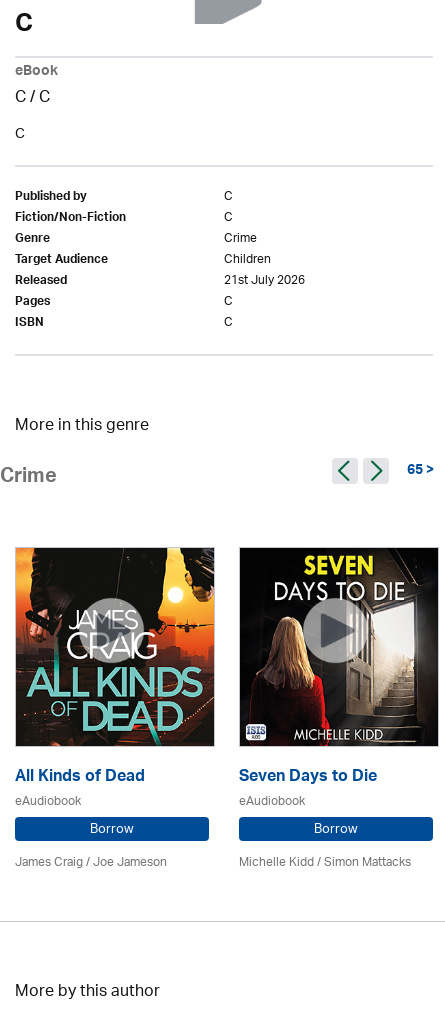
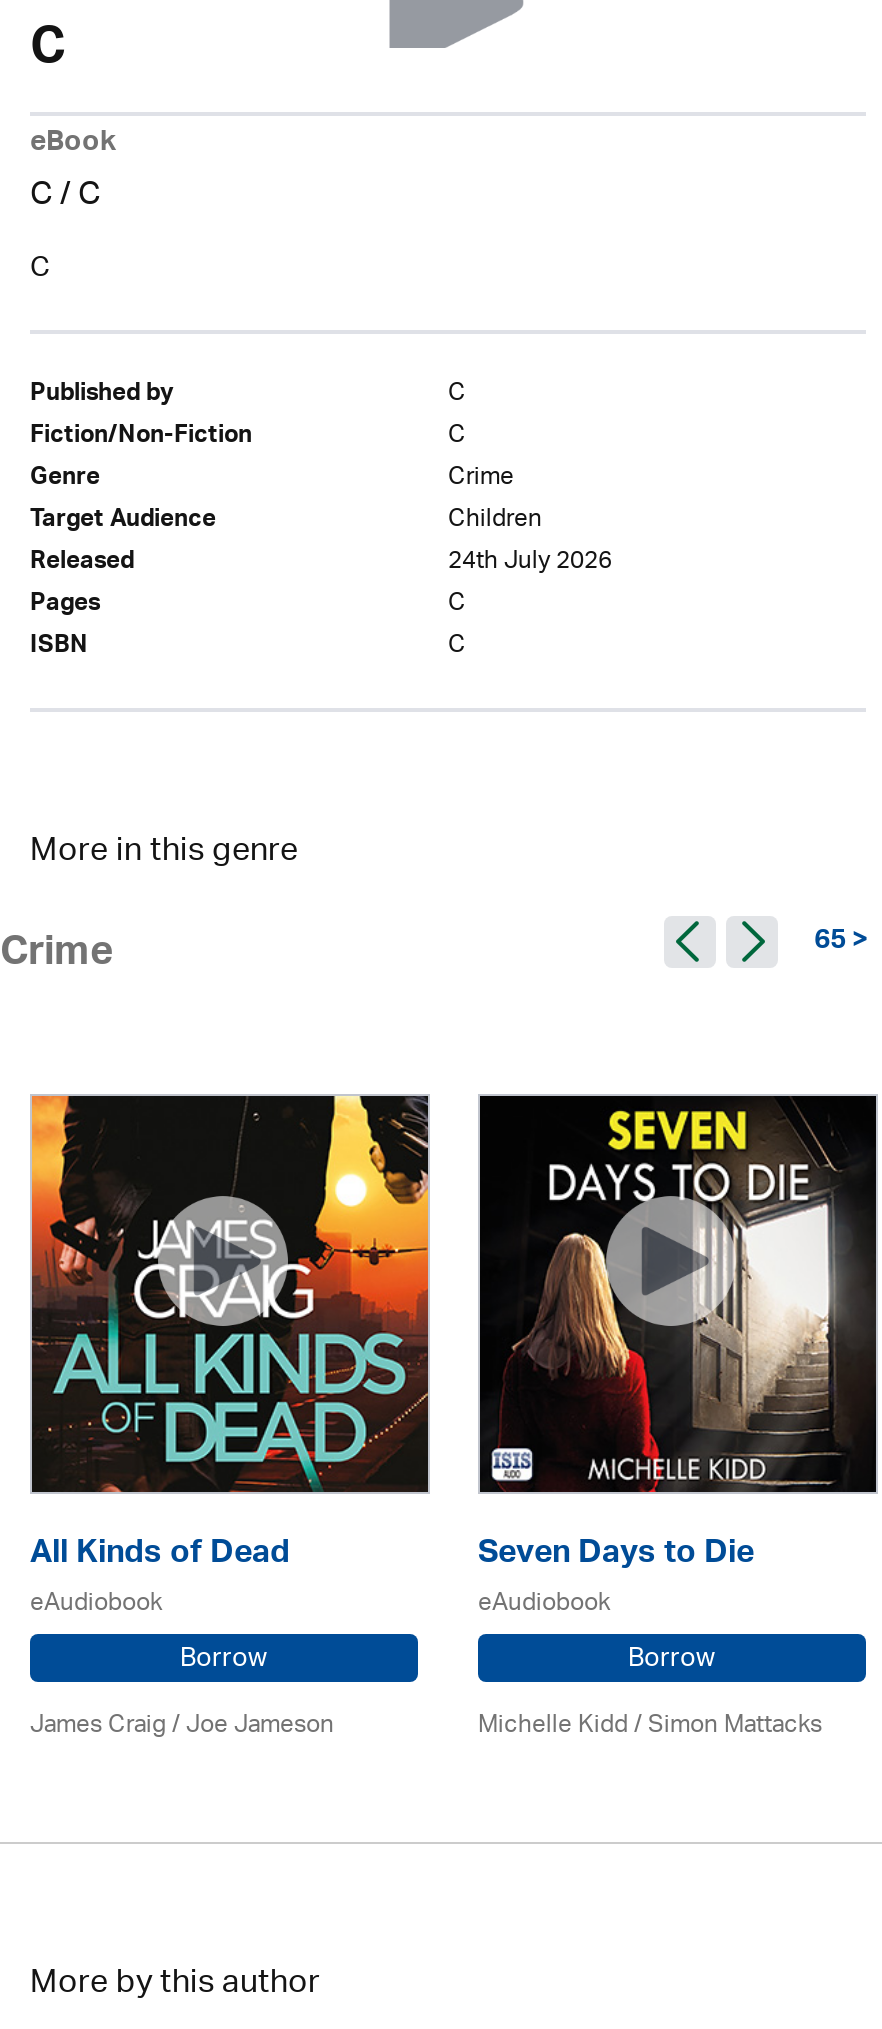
- 21st July 2026
+ 24th July 2026
